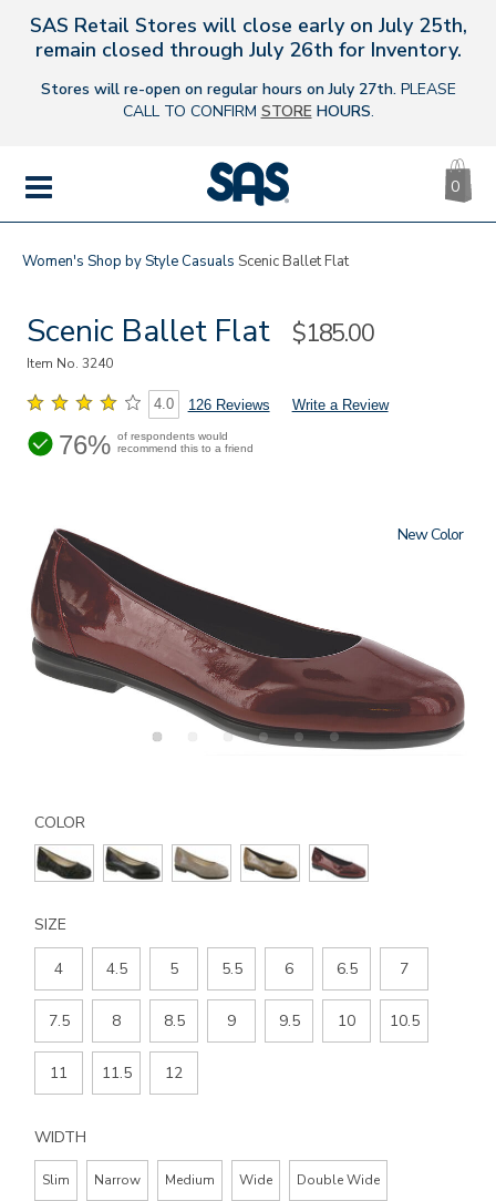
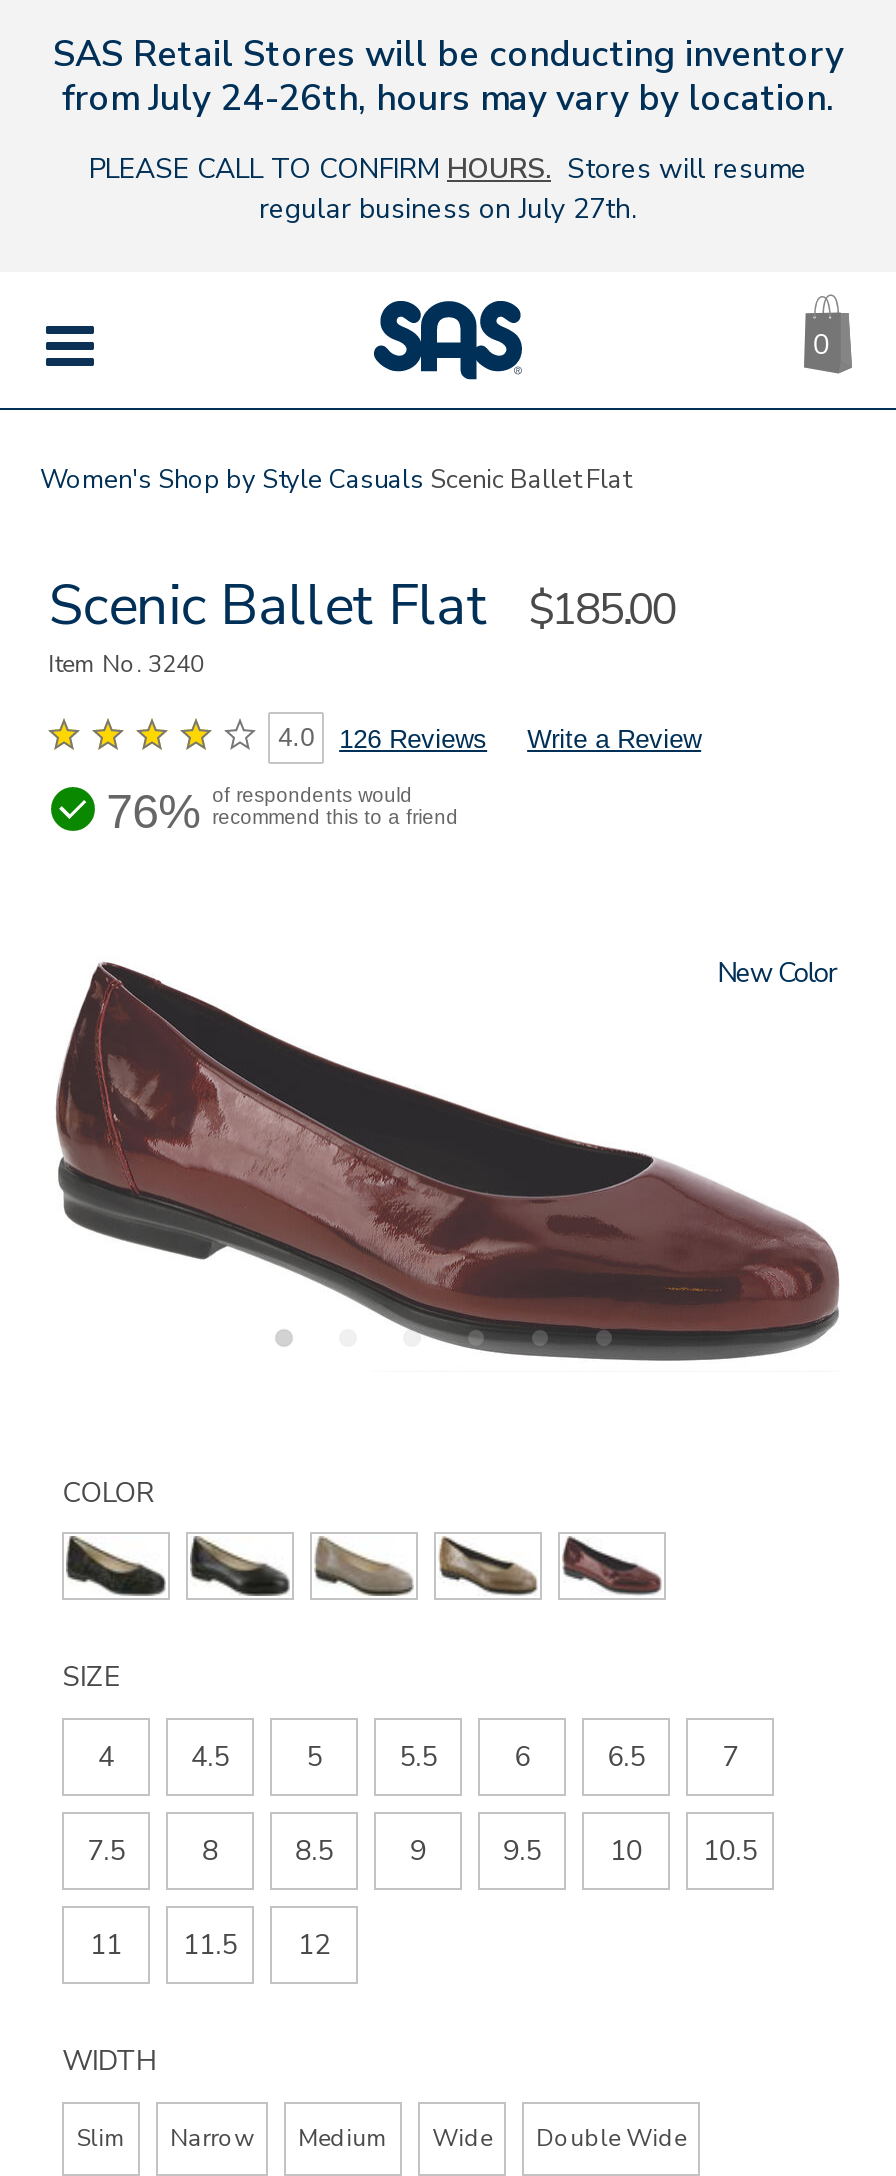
- SAS Retail Stores will close early on July 25th,
- remain closed through July 26th for Inventory.
+ SAS Retail Stores will be conducting inventory
+ from July 24-26th, hours may vary by location.

- Stores will re-open on regular hours on July 27th. PLEASE
- CALL TO CONFIRM STORE HOURS.
+ PLEASE CALL TO CONFIRM HOURS. Stores will resume
+ regular business on July 27th.
